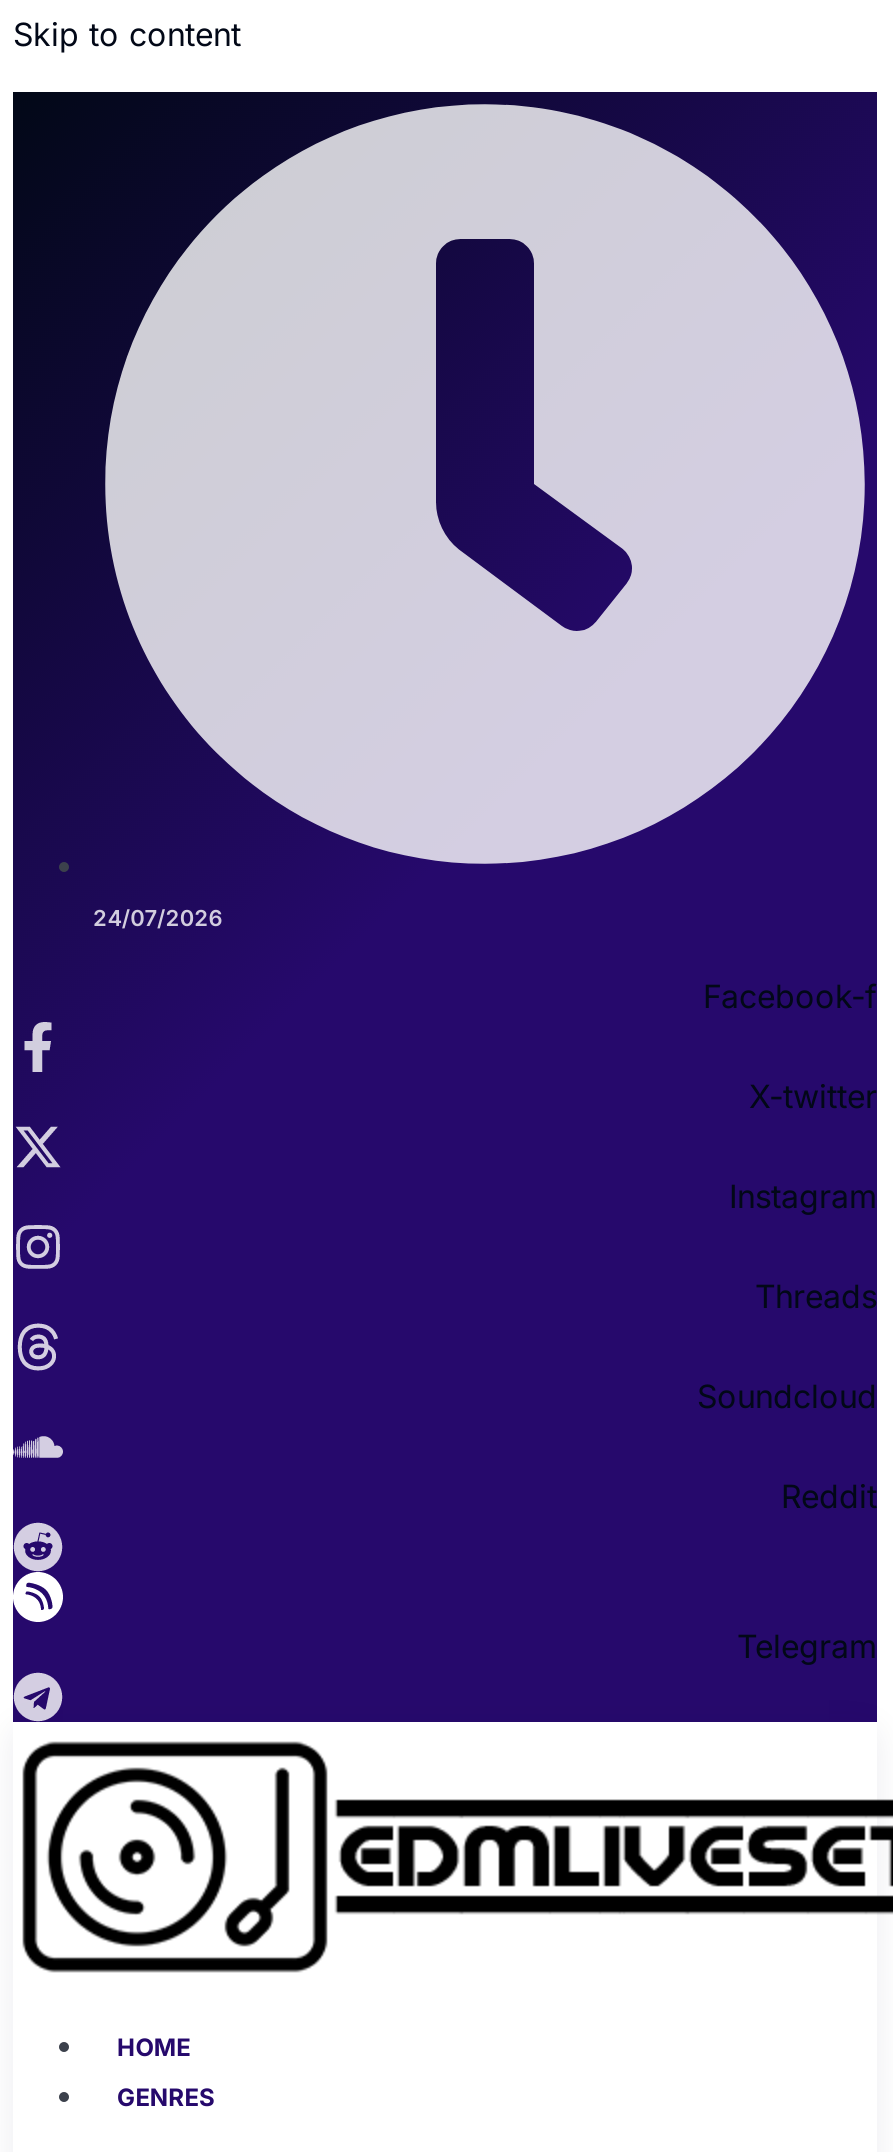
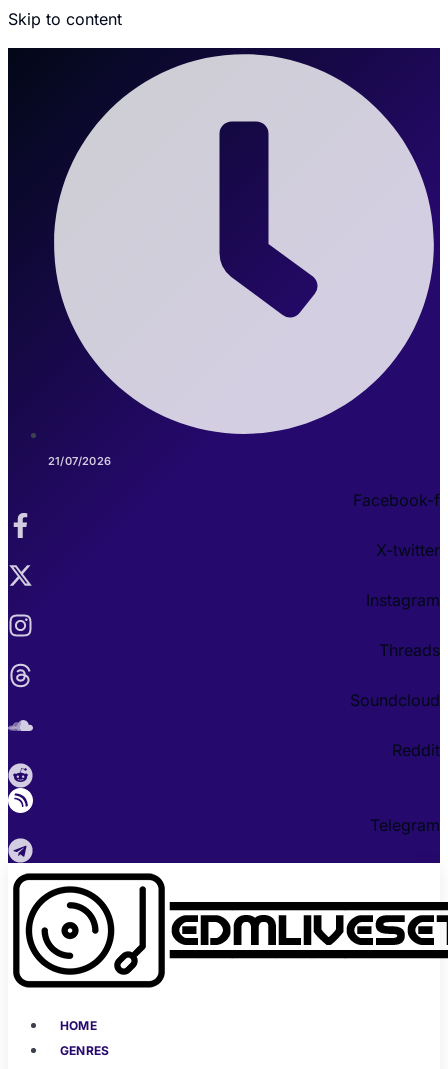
- 24/07/2026
+ 21/07/2026
